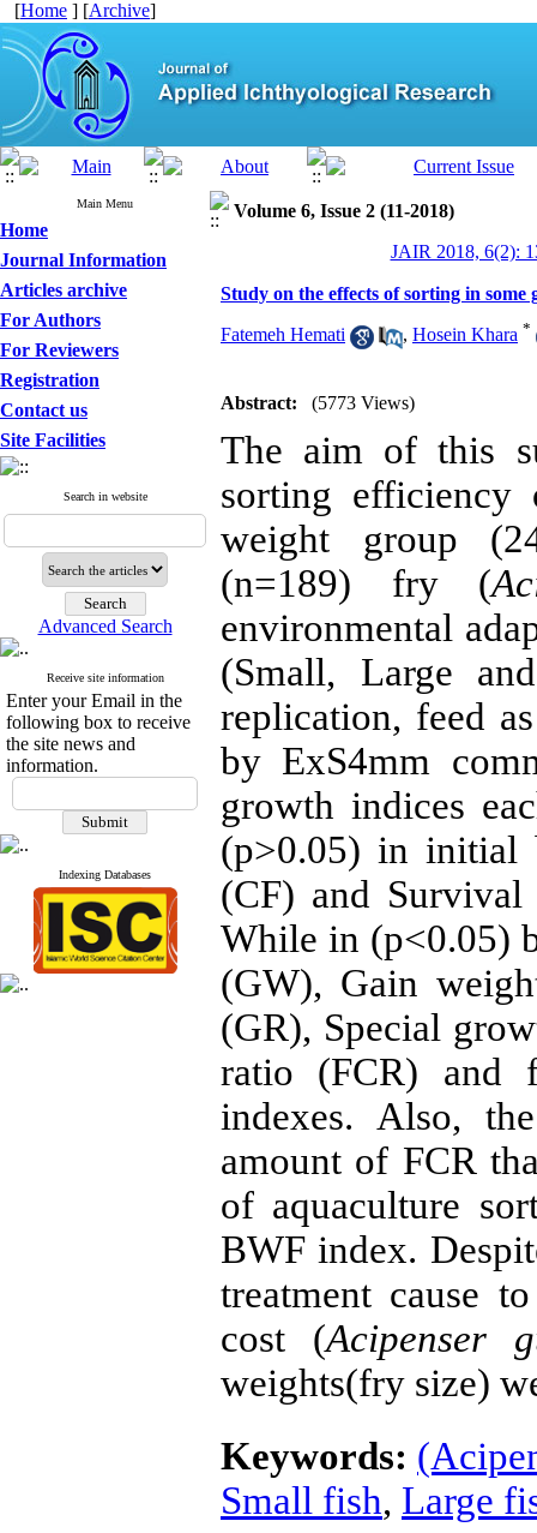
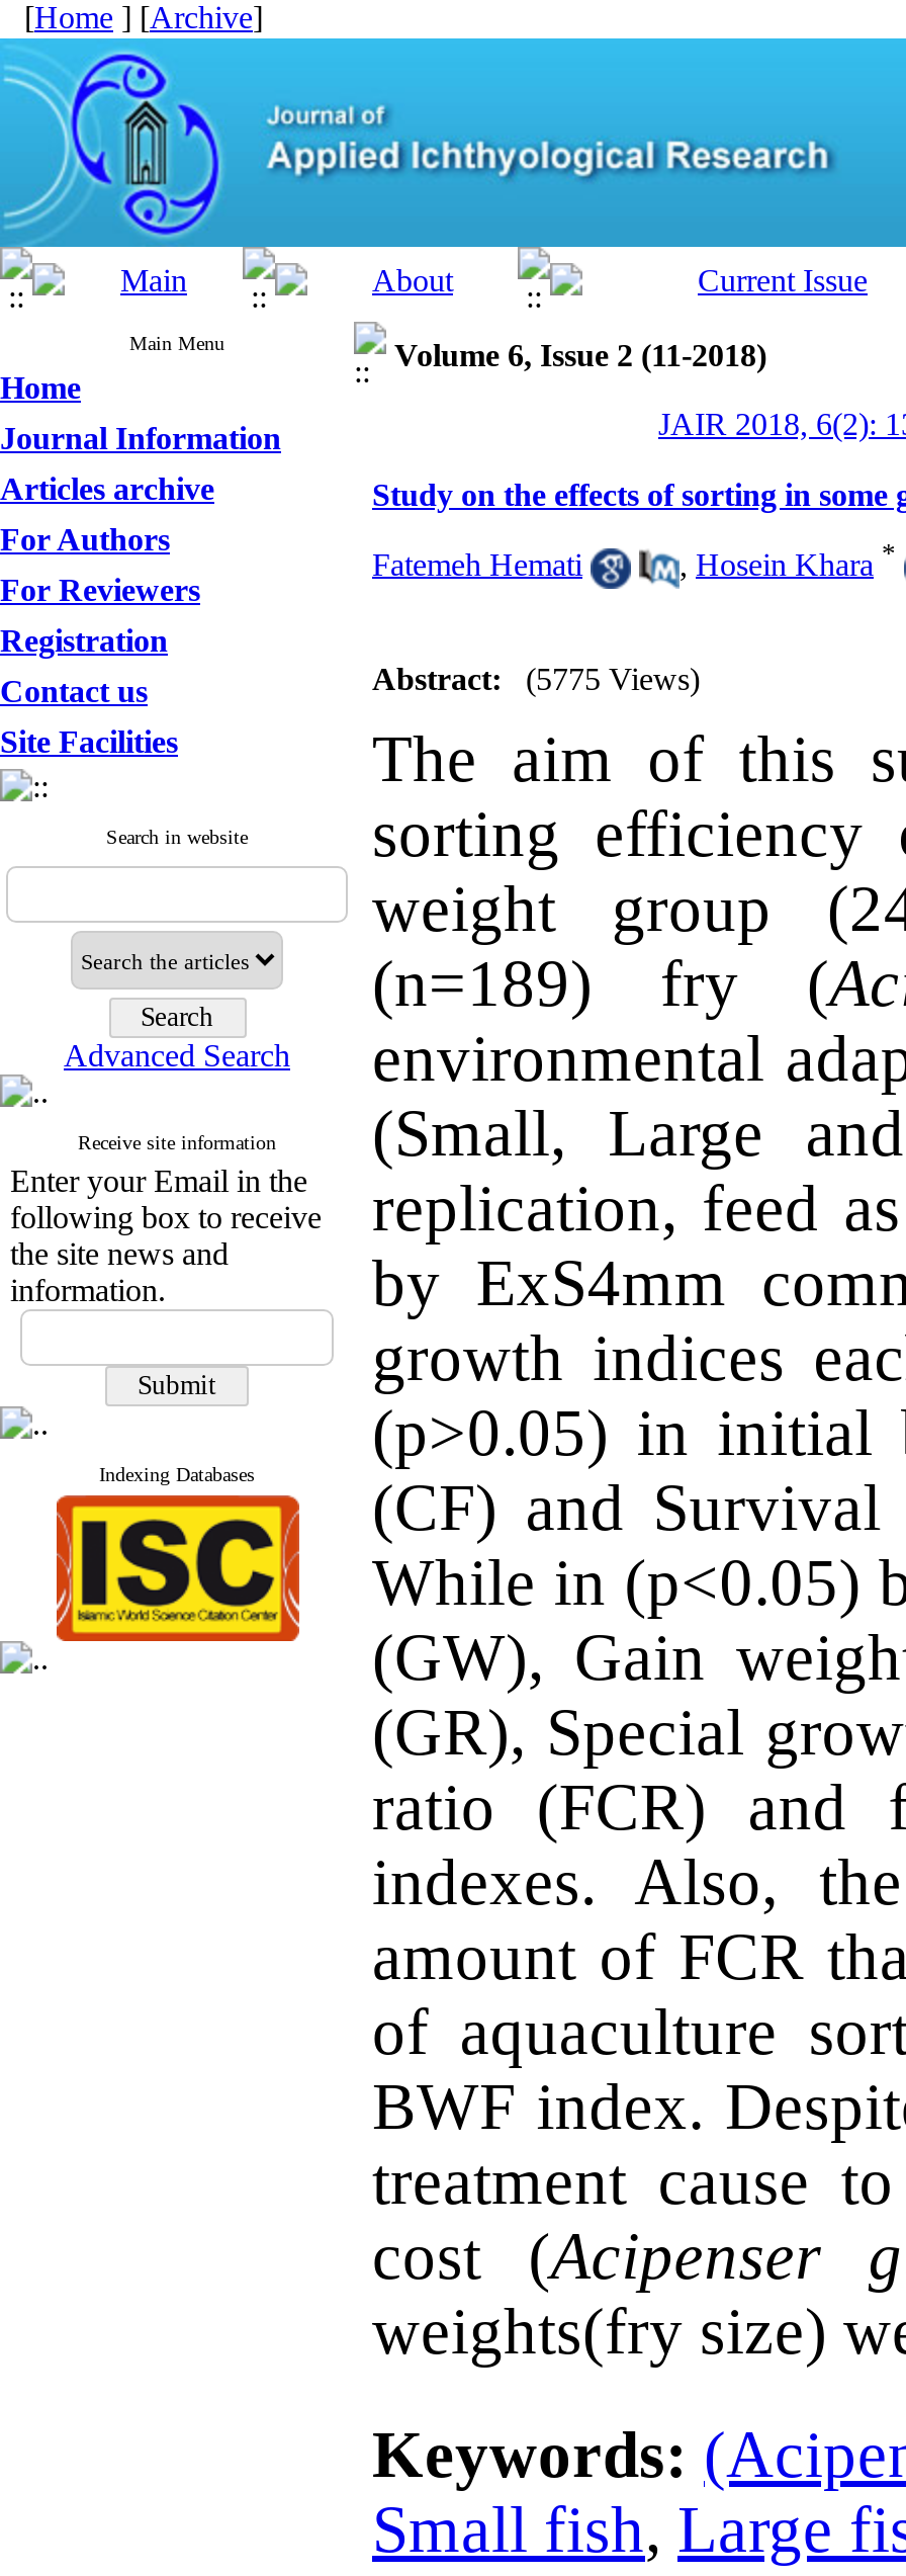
- Abstract: (5773 Views)
+ Abstract: (5775 Views)
